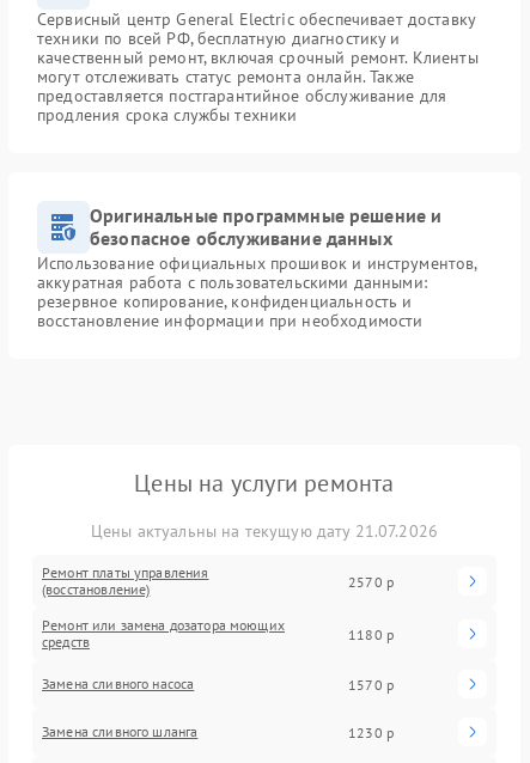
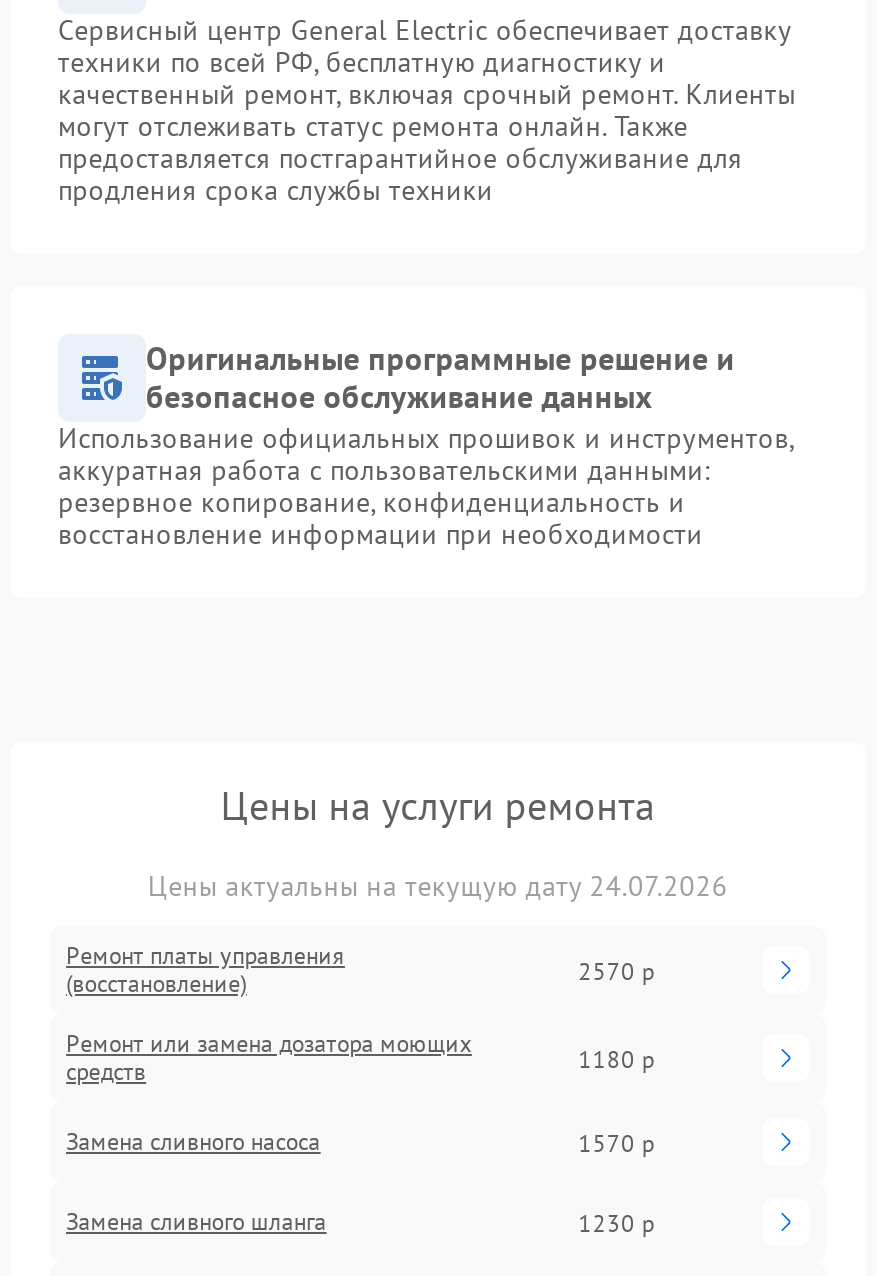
- Цены актуальны на текущую дату 21.07.2026
+ Цены актуальны на текущую дату 24.07.2026
